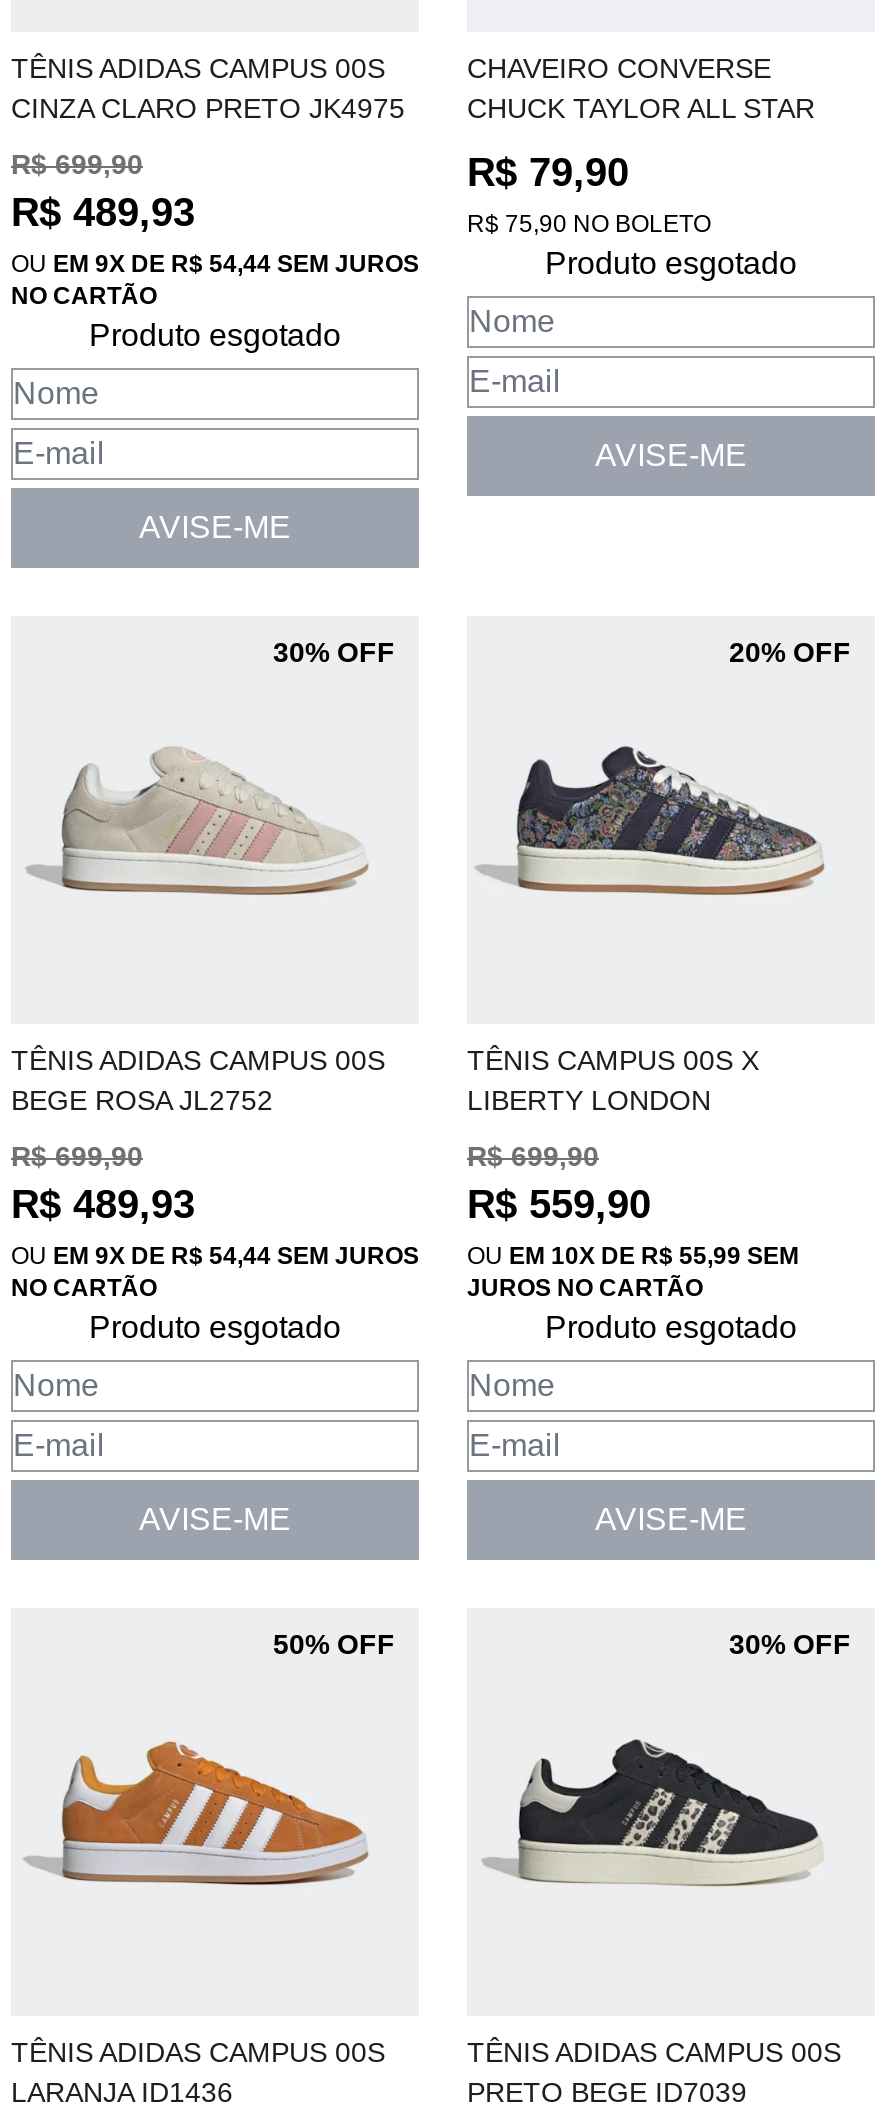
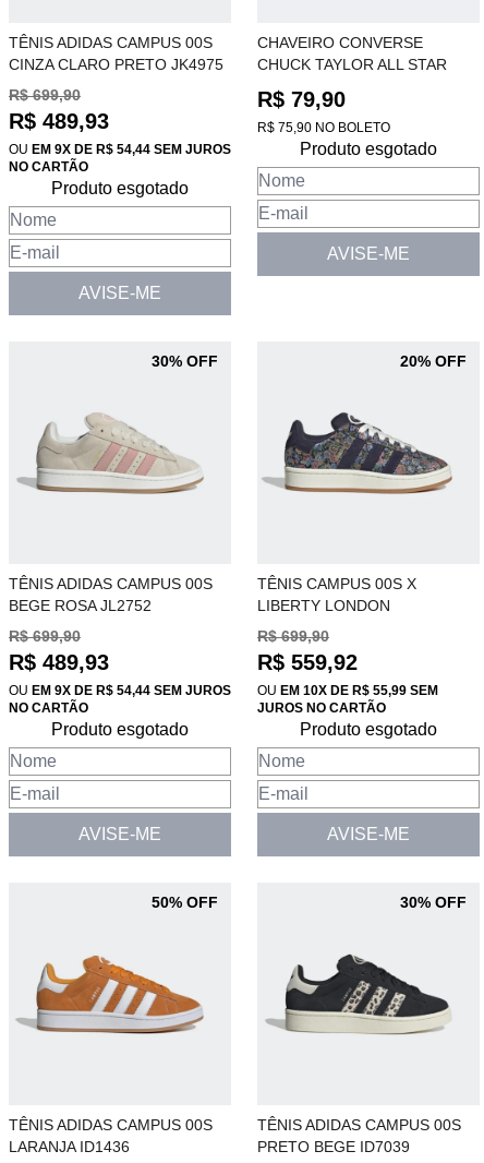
- R$ 559,90
+ R$ 559,92
